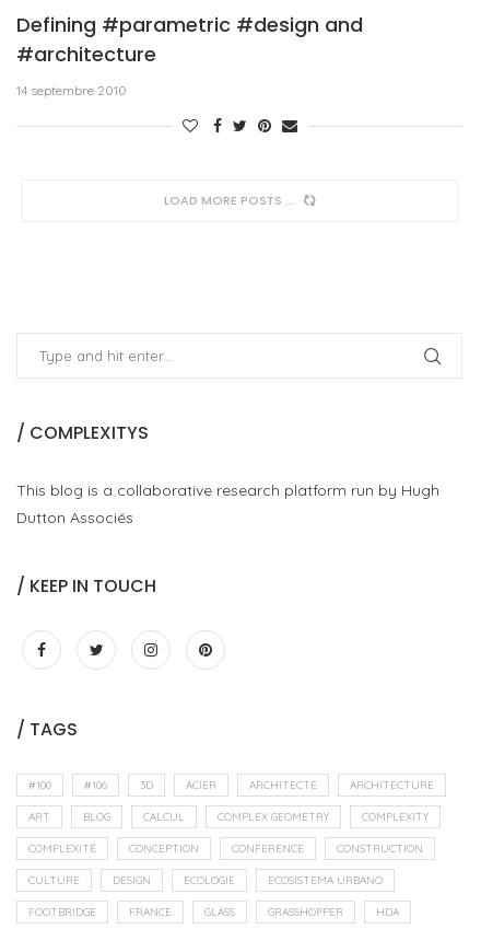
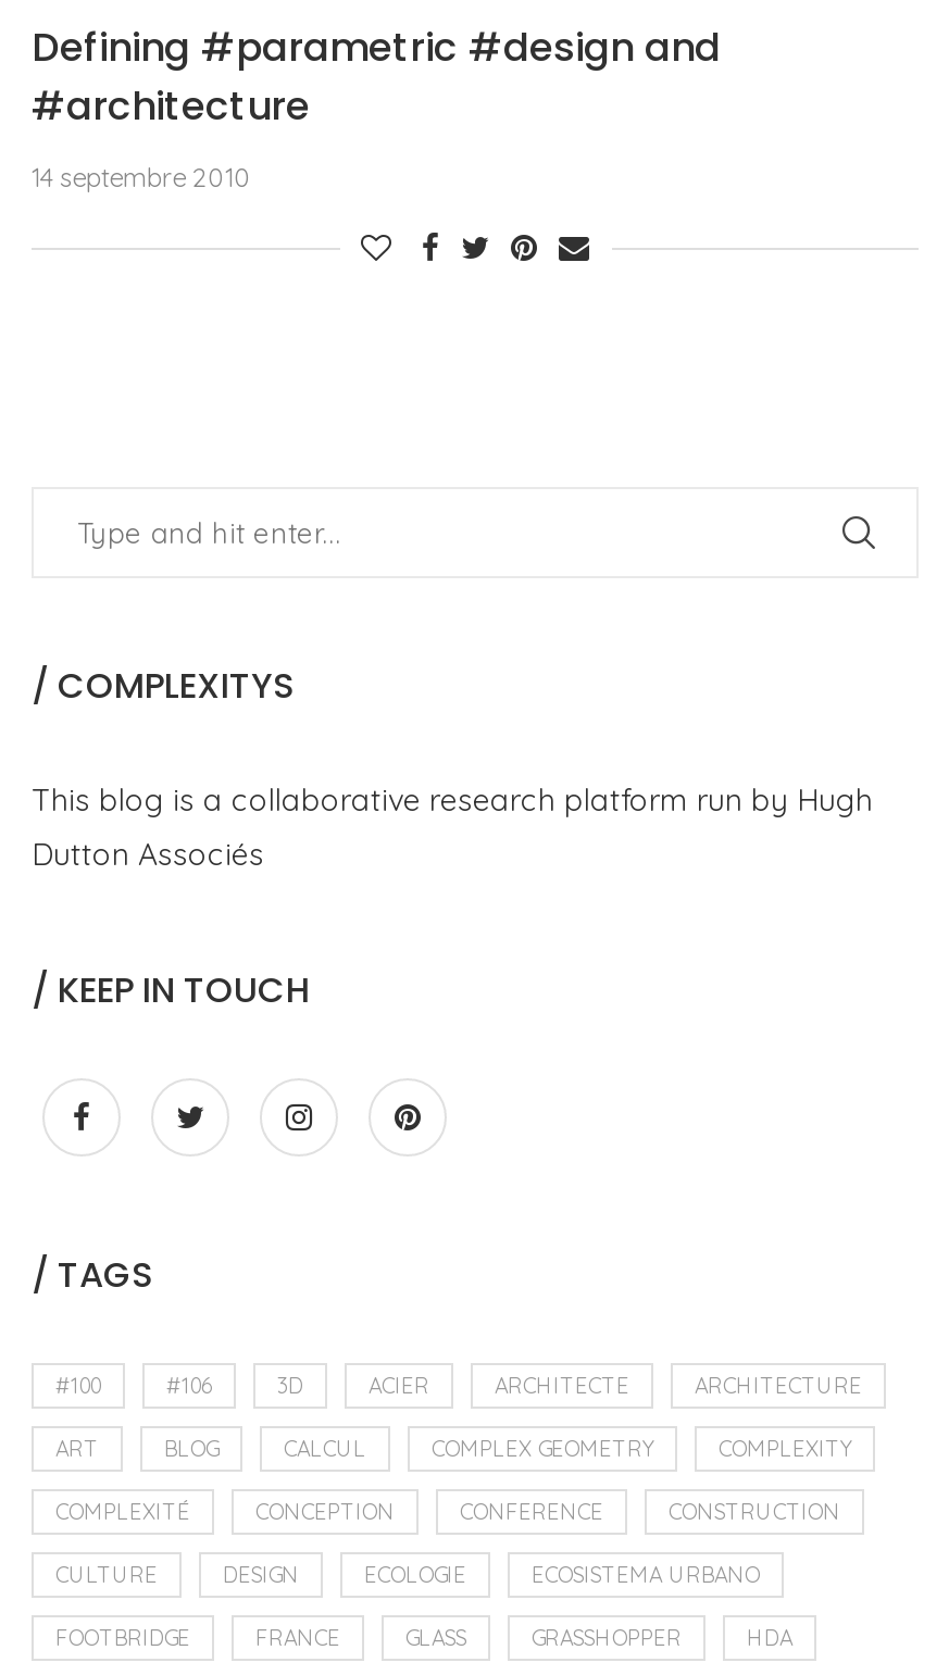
- LOAD MORE POSTS
